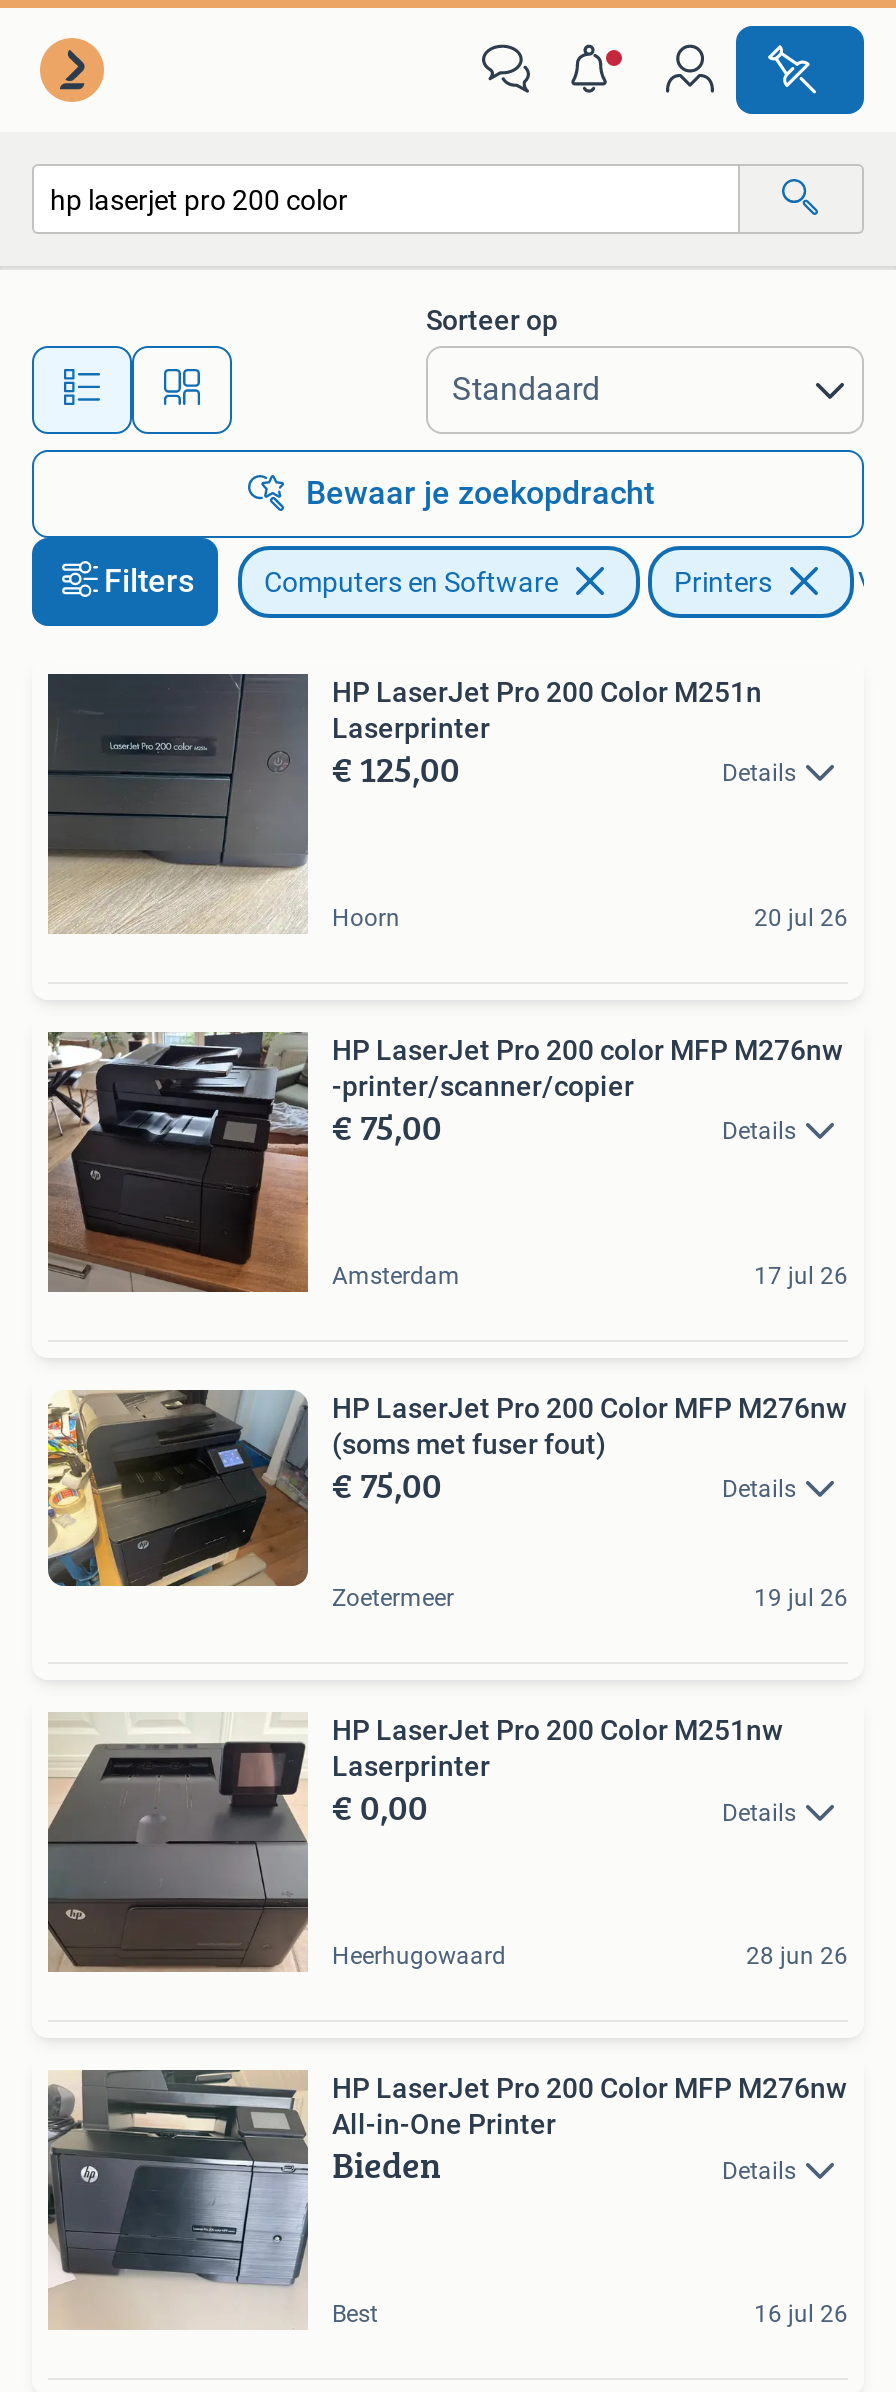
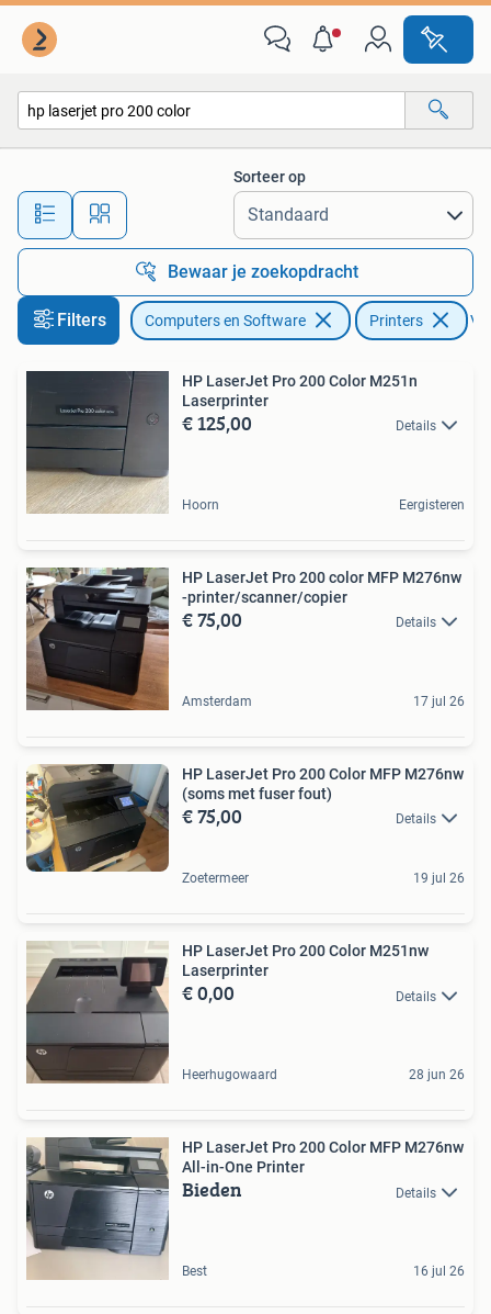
- 20 jul 26
+ Eergisteren
